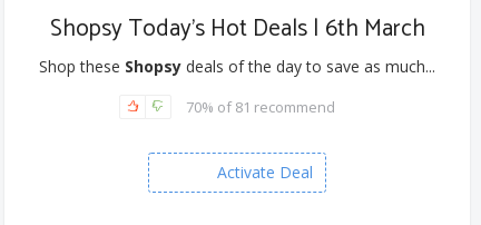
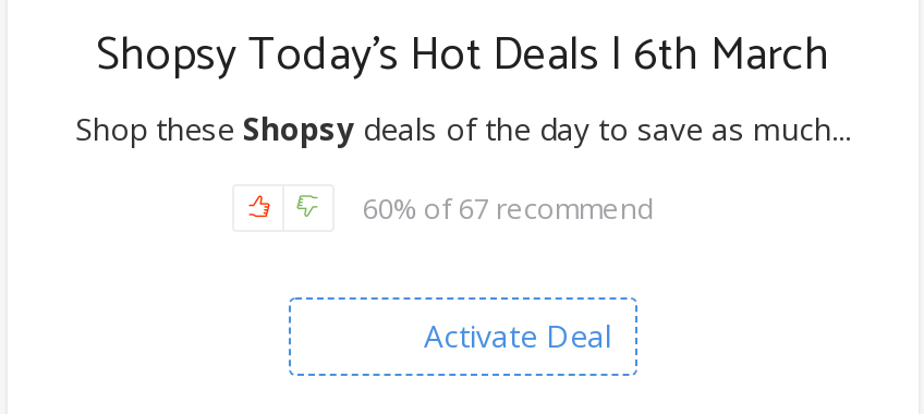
- 70% of 81 recommend
+ 60% of 67 recommend
